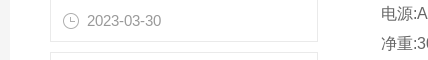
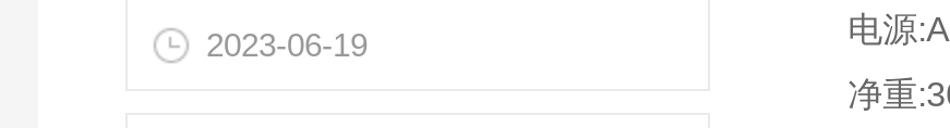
- 2023-03-30
+ 2023-06-19
